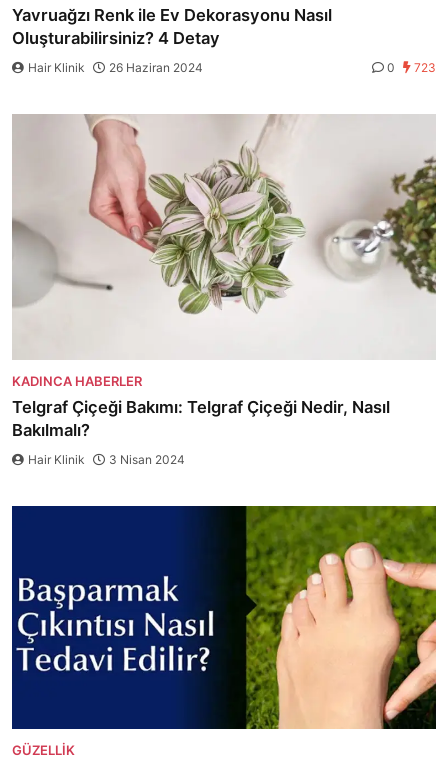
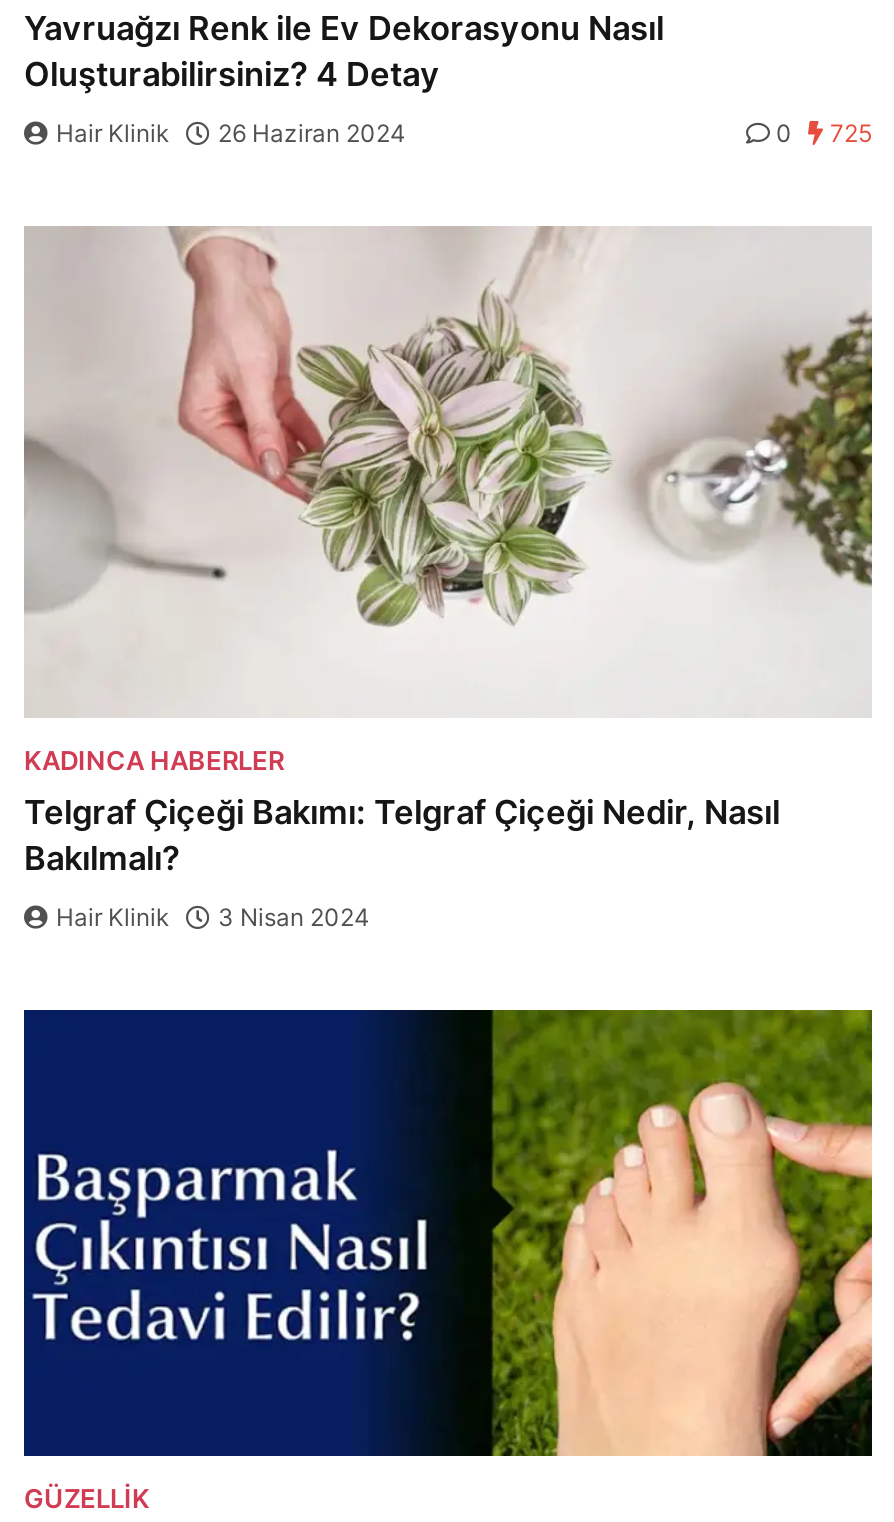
- 0 723
+ 0 725
